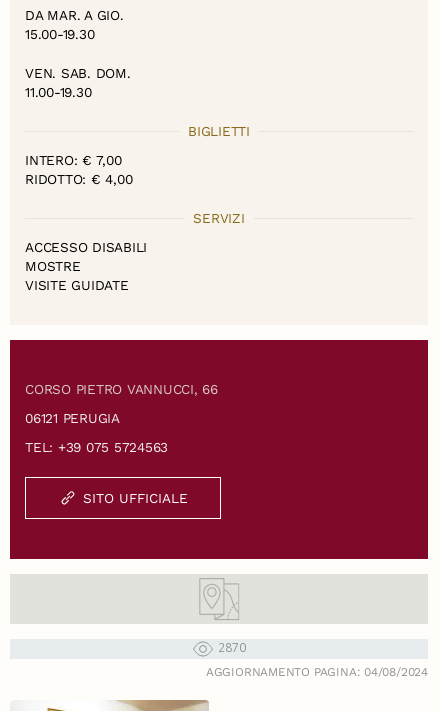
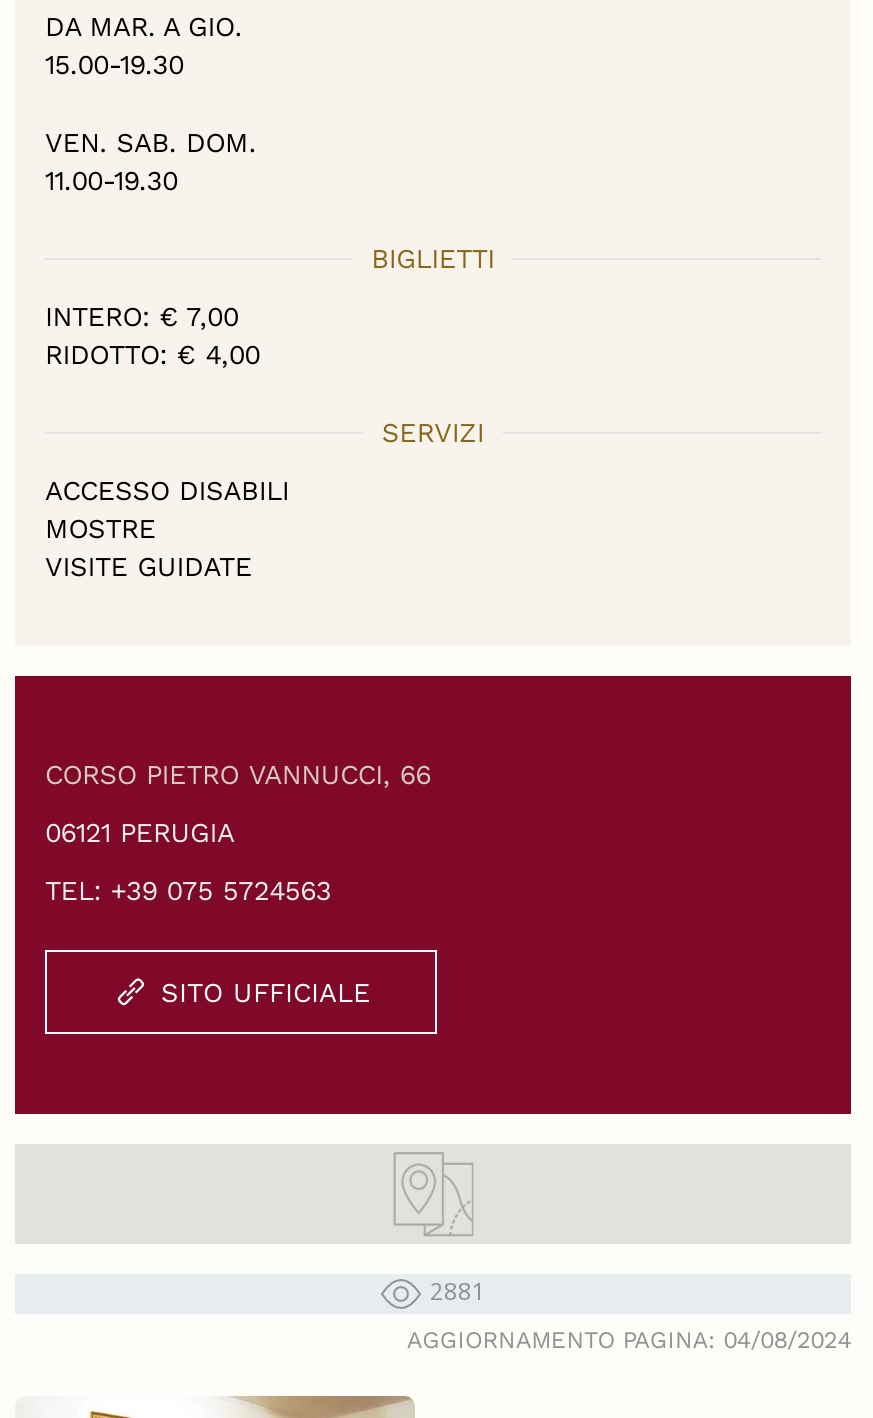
- 2870
+ 2881
